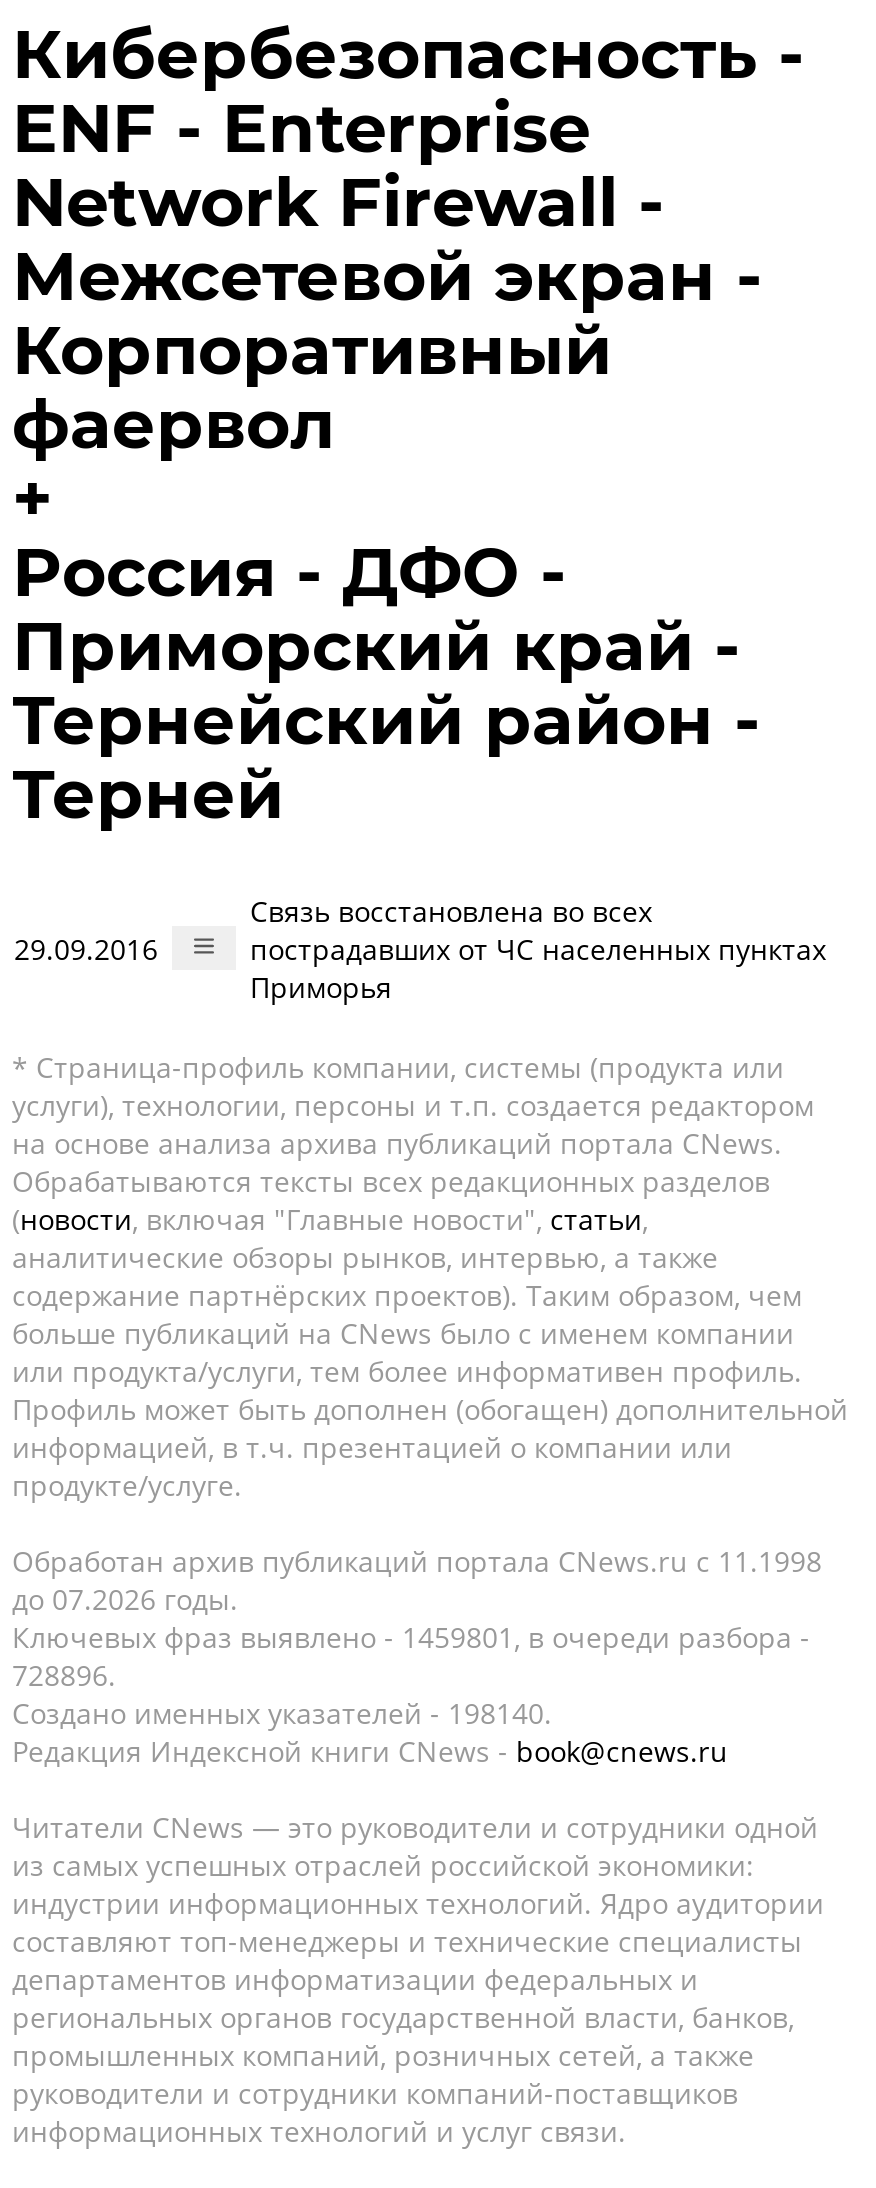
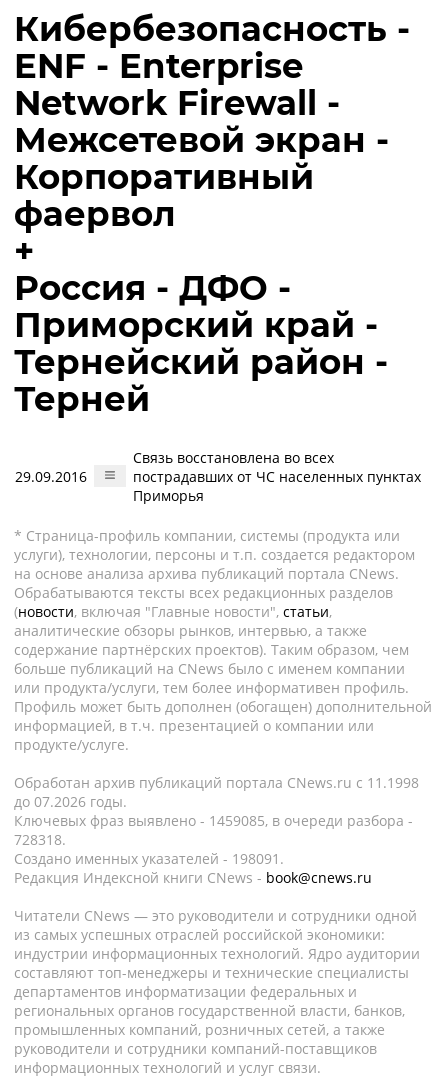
- Ключевых фраз выявлено - 1459801, в очереди разбора -
+ Ключевых фраз выявлено - 1459085, в очереди разбора -

- 728896.
+ 728318.

- Создано именных указателей - 198140.
+ Создано именных указателей - 198091.
